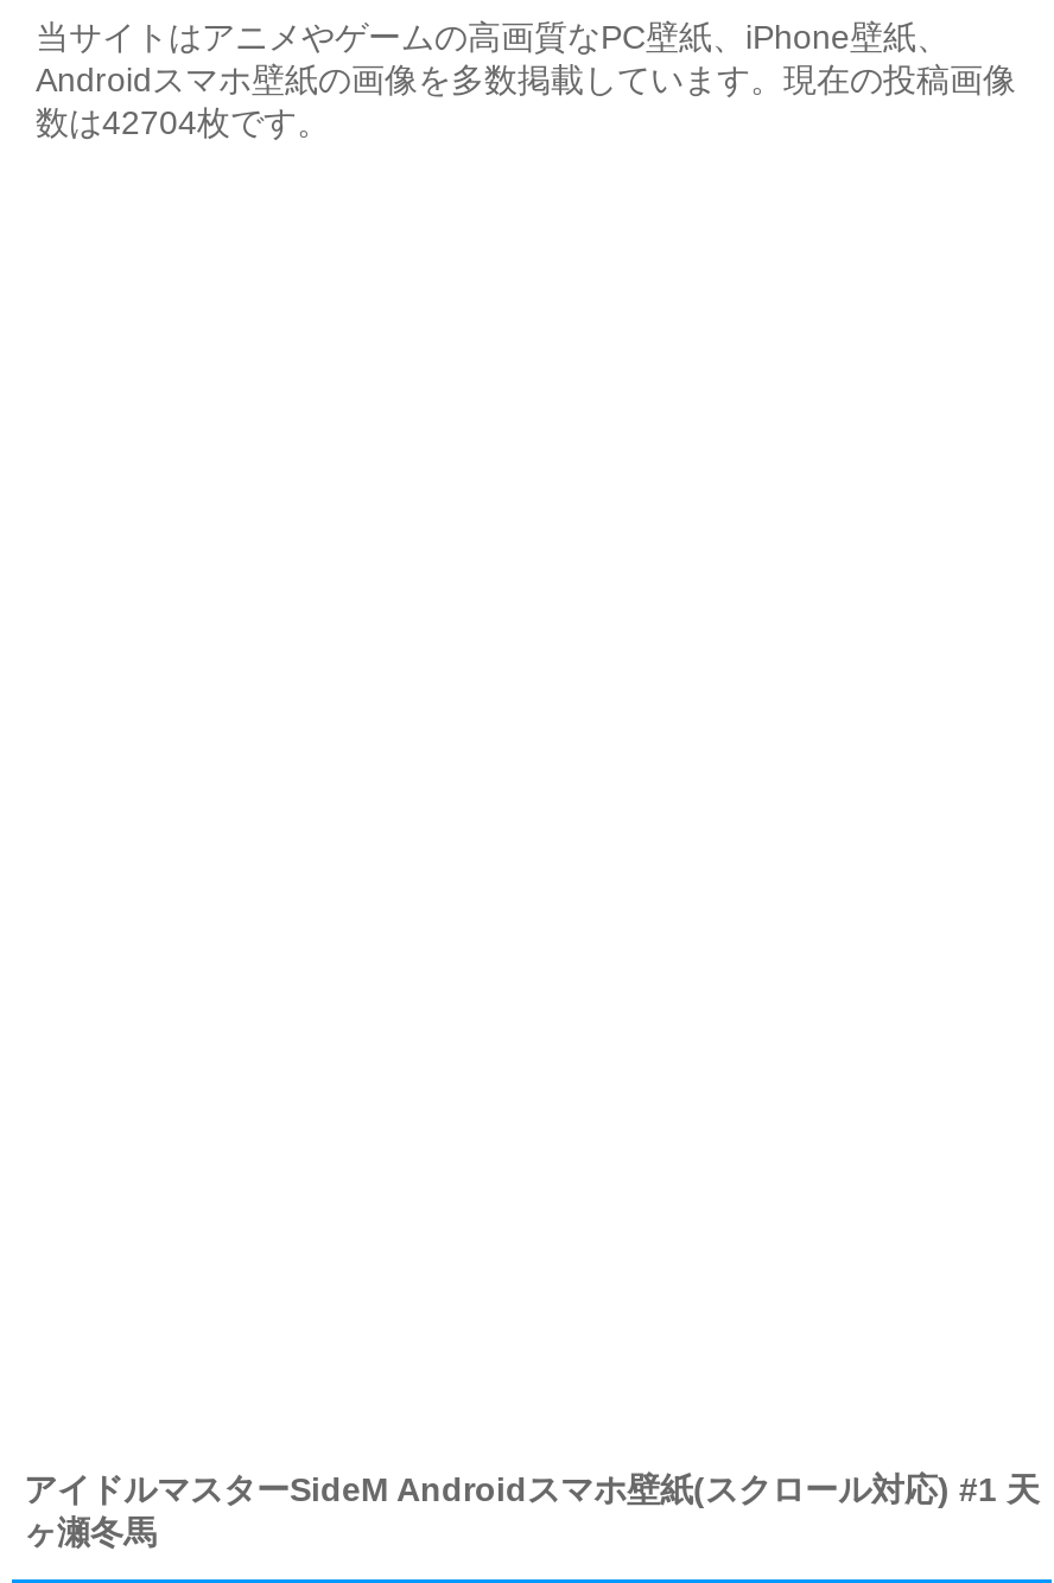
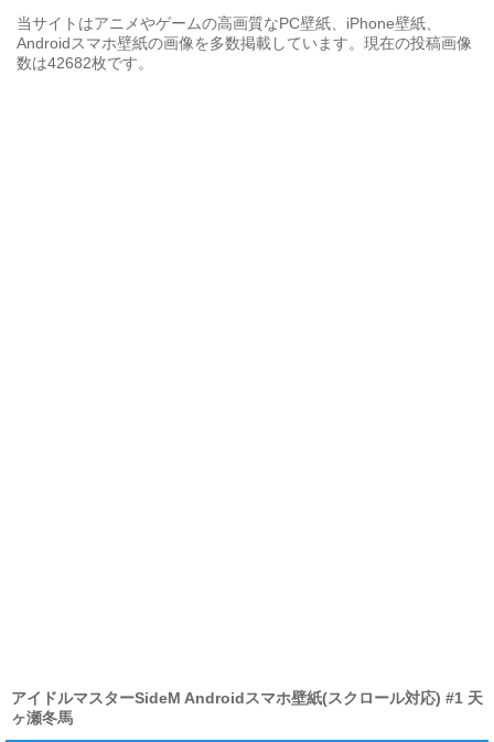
- 数は42704枚です。
+ 数は42682枚です。
